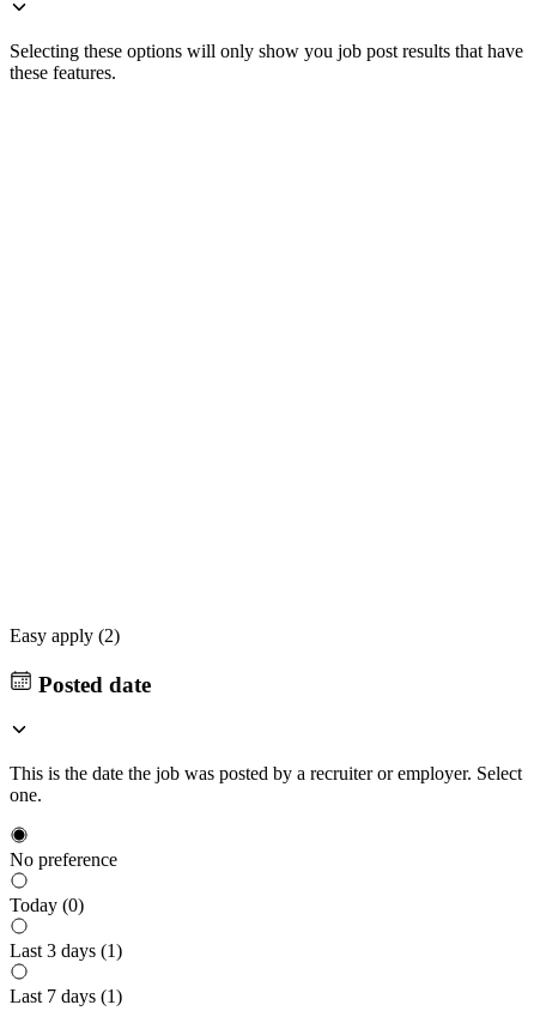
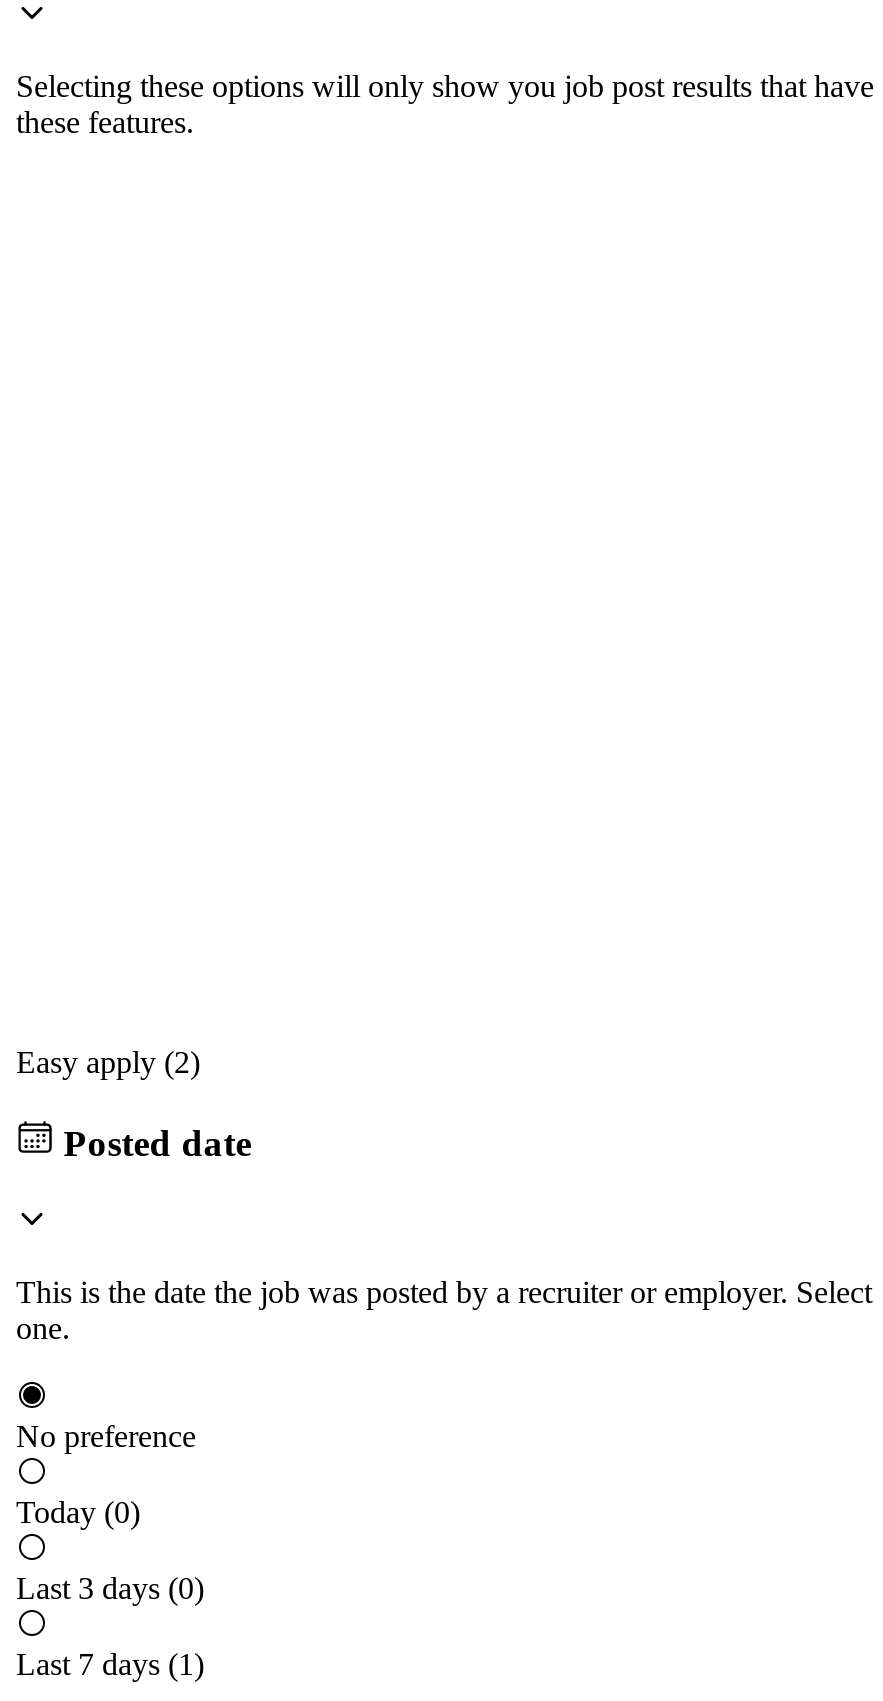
- Last 3 days (1)
+ Last 3 days (0)
